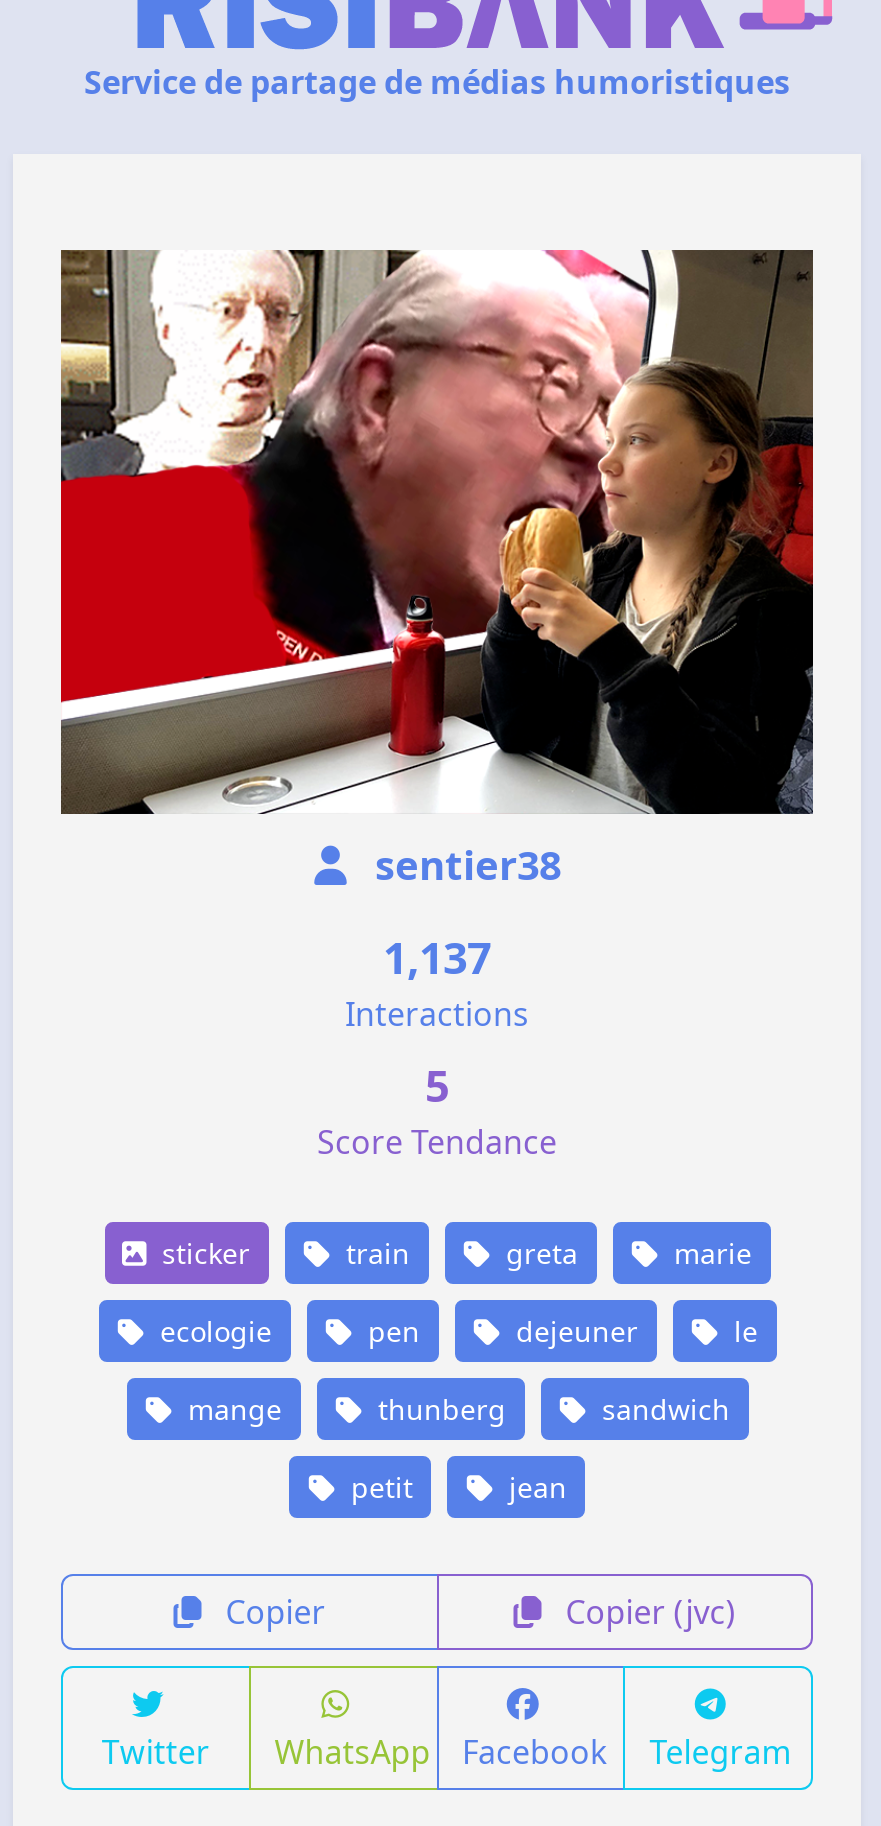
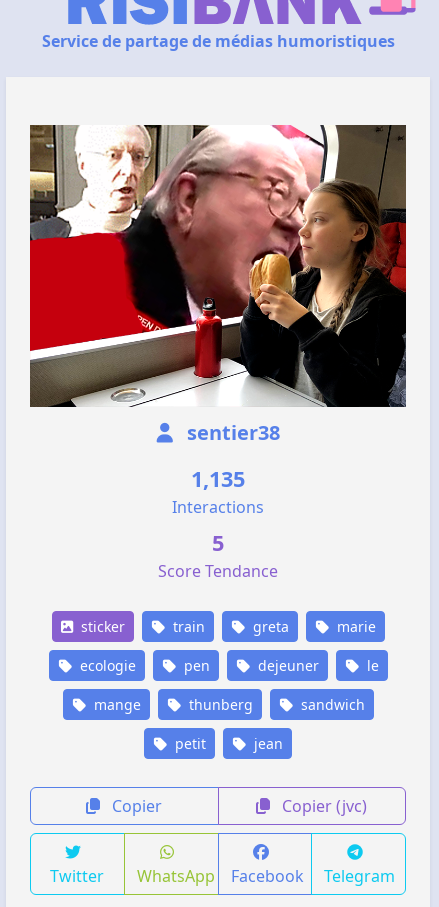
- 1,137
+ 1,135
